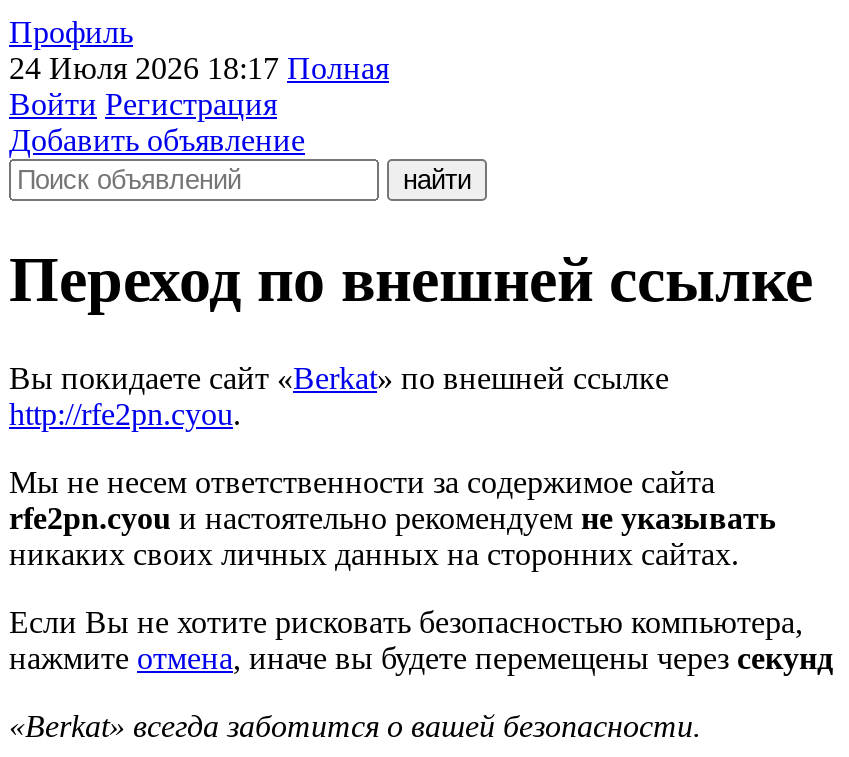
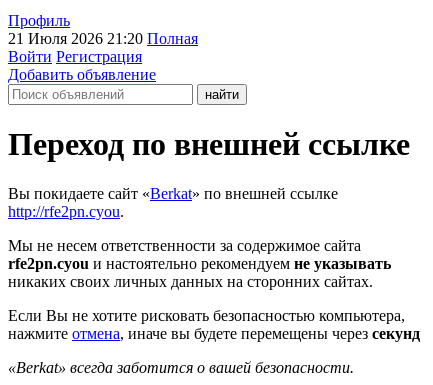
- 24 Июля 2026 18:17 Полная
+ 21 Июля 2026 21:20 Полная
